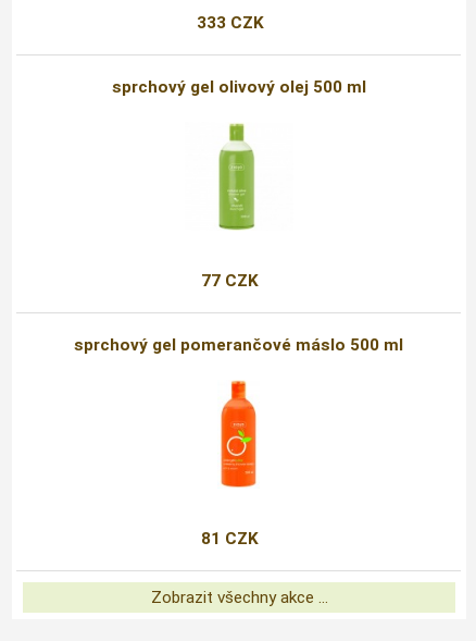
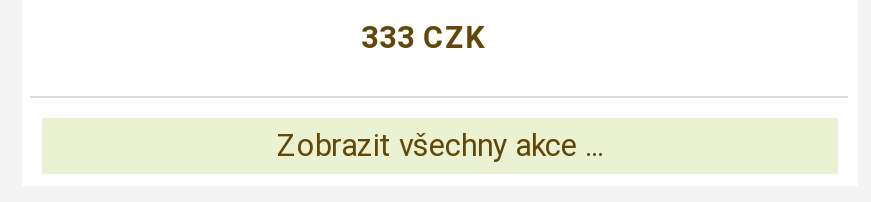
- sprchový gel olivový olej 500 ml

- [image]
- 77 CZK
- sprchový gel pomerančové máslo 500 ml

- [image]
- 81 CZK
